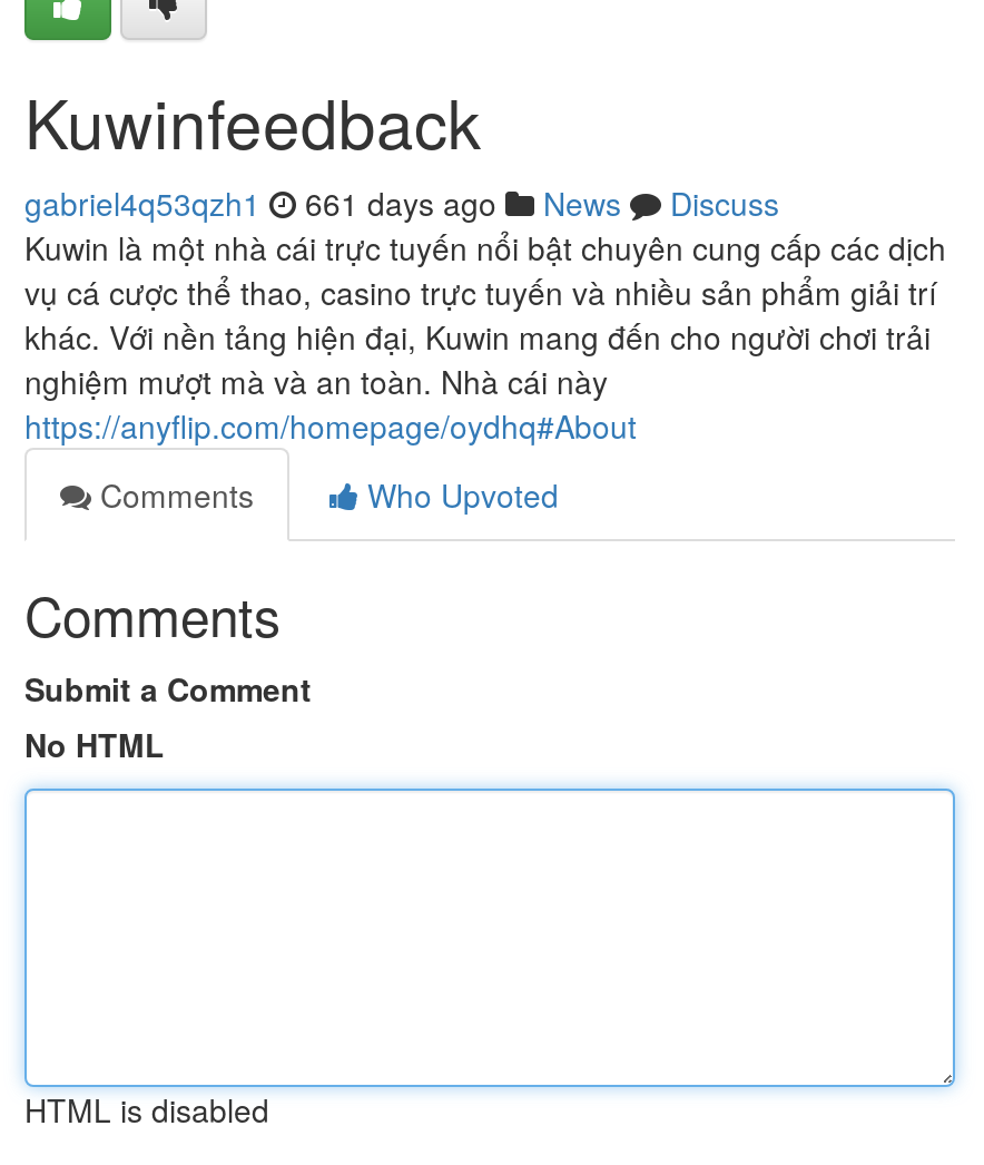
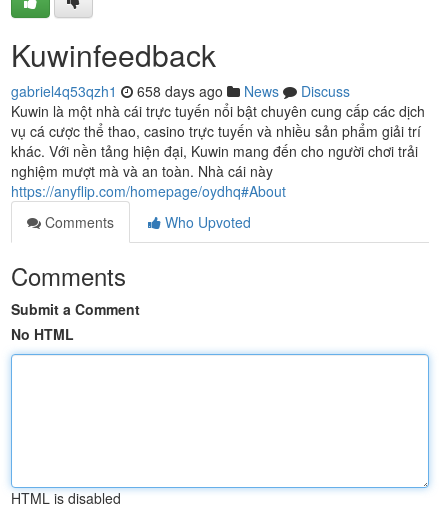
- gabriel4q53qzh1 661 days ago News Discuss
+ gabriel4q53qzh1 658 days ago News Discuss
